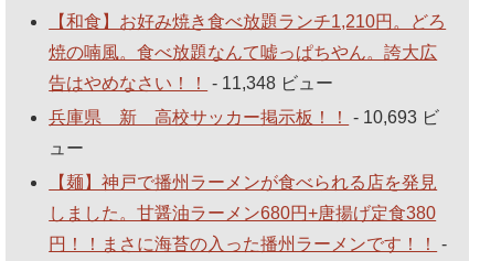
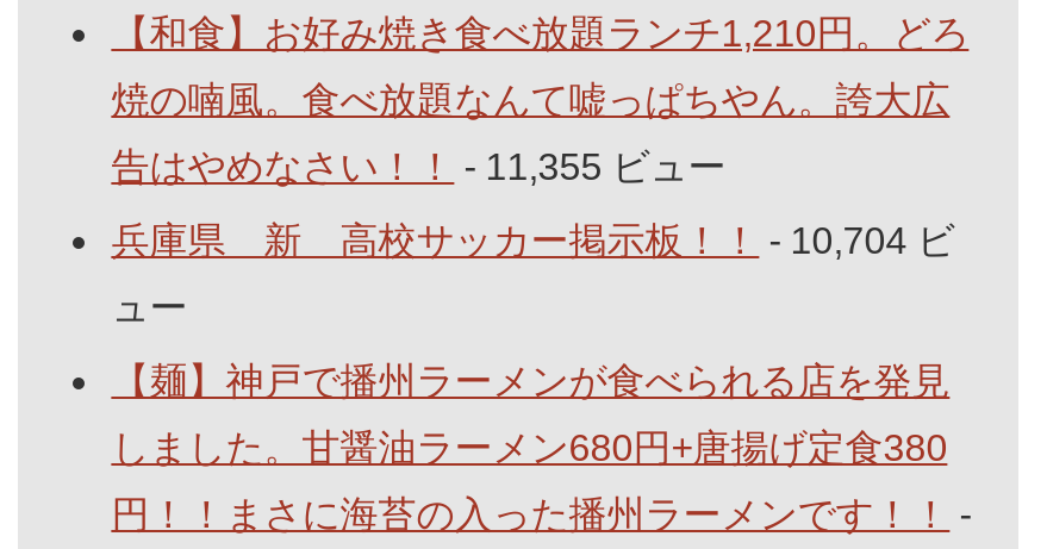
- 告はやめなさい！！- 11,348 ビュー
+ 告はやめなさい！！- 11,355 ビュー

- 兵庫県 新 高校サッカー掲示板！！- 10,693 ビ
+ 兵庫県 新 高校サッカー掲示板！！- 10,704 ビ
